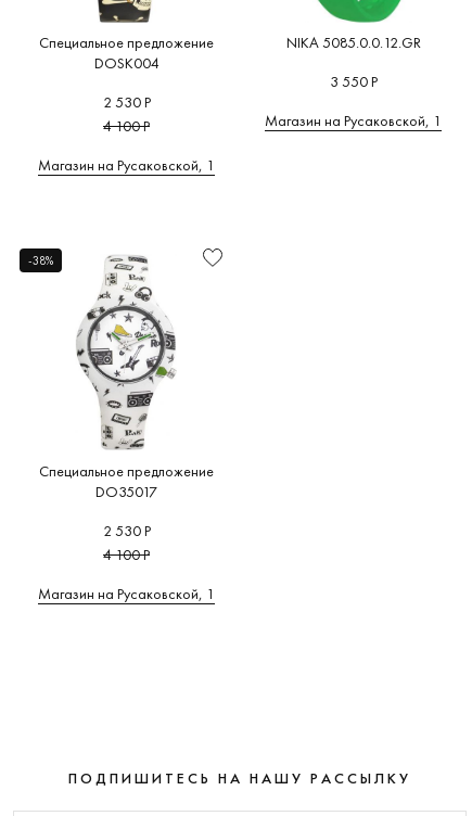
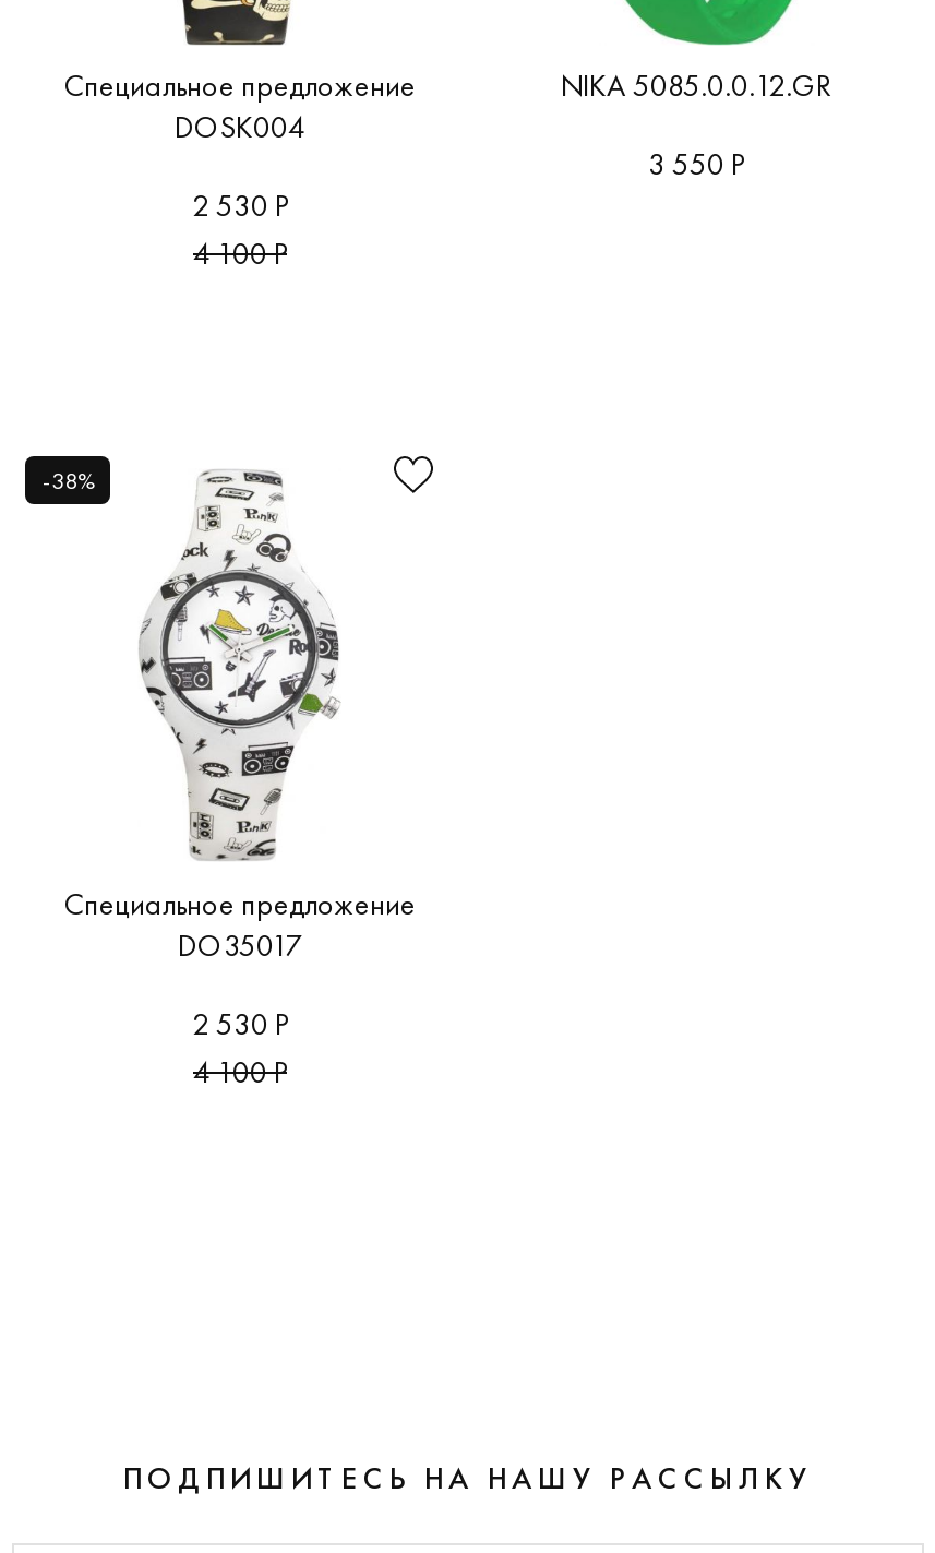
- Магазин на Русаковской, 1

- Магазин на Русаковской, 1

- Магазин на Русаковской, 1
